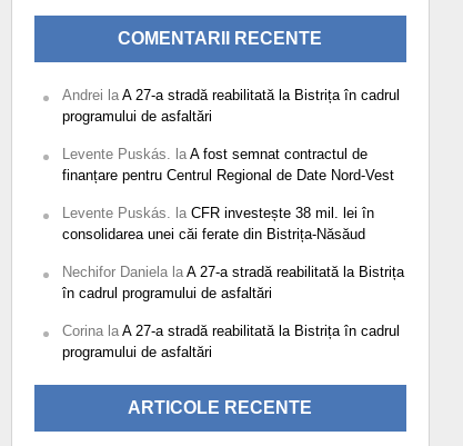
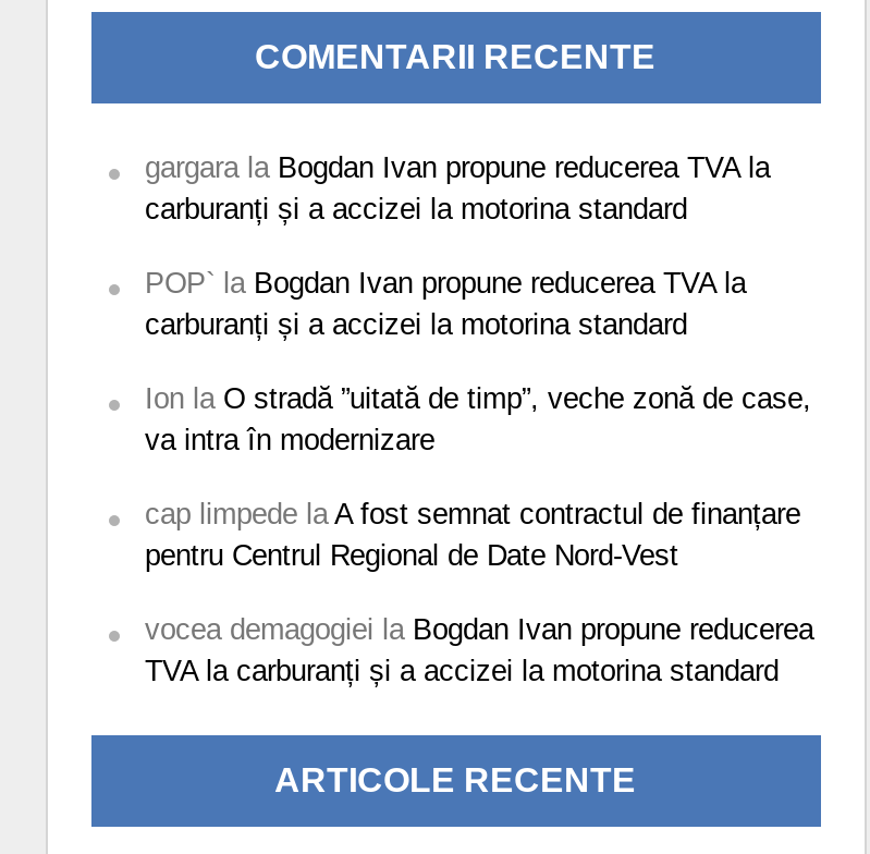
- Andrei la A 27-a stradă reabilitată la Bistrița în cadrul
- programului de asfaltări
+ gargara la Bogdan Ivan propune reducerea TVA la
+ carburanți și a accizei la motorina standard

- Levente Puskás. la A fost semnat contractul de
- finanțare pentru Centrul Regional de Date Nord-Vest
+ POP` la Bogdan Ivan propune reducerea TVA la
+ carburanți și a accizei la motorina standard

- Levente Puskás. la CFR investește 38 mil. lei în
- consolidarea unei căi ferate din Bistrița-Năsăud
+ Ion la O stradă ”uitată de timp”, veche zonă de case,
+ va intra în modernizare

- Nechifor Daniela laA 27-a stradă reabilitată la Bistrița
- în cadrul programului de asfaltări
+ cap limpede laA fost semnat contractul de finanțare
+ pentru Centrul Regional de Date Nord-Vest

- Corina la A 27-a stradă reabilitată la Bistrița în cadrul
- programului de asfaltări
+ vocea demagogiei la Bogdan Ivan propune reducerea
+ TVA la carburanți și a accizei la motorina standard
